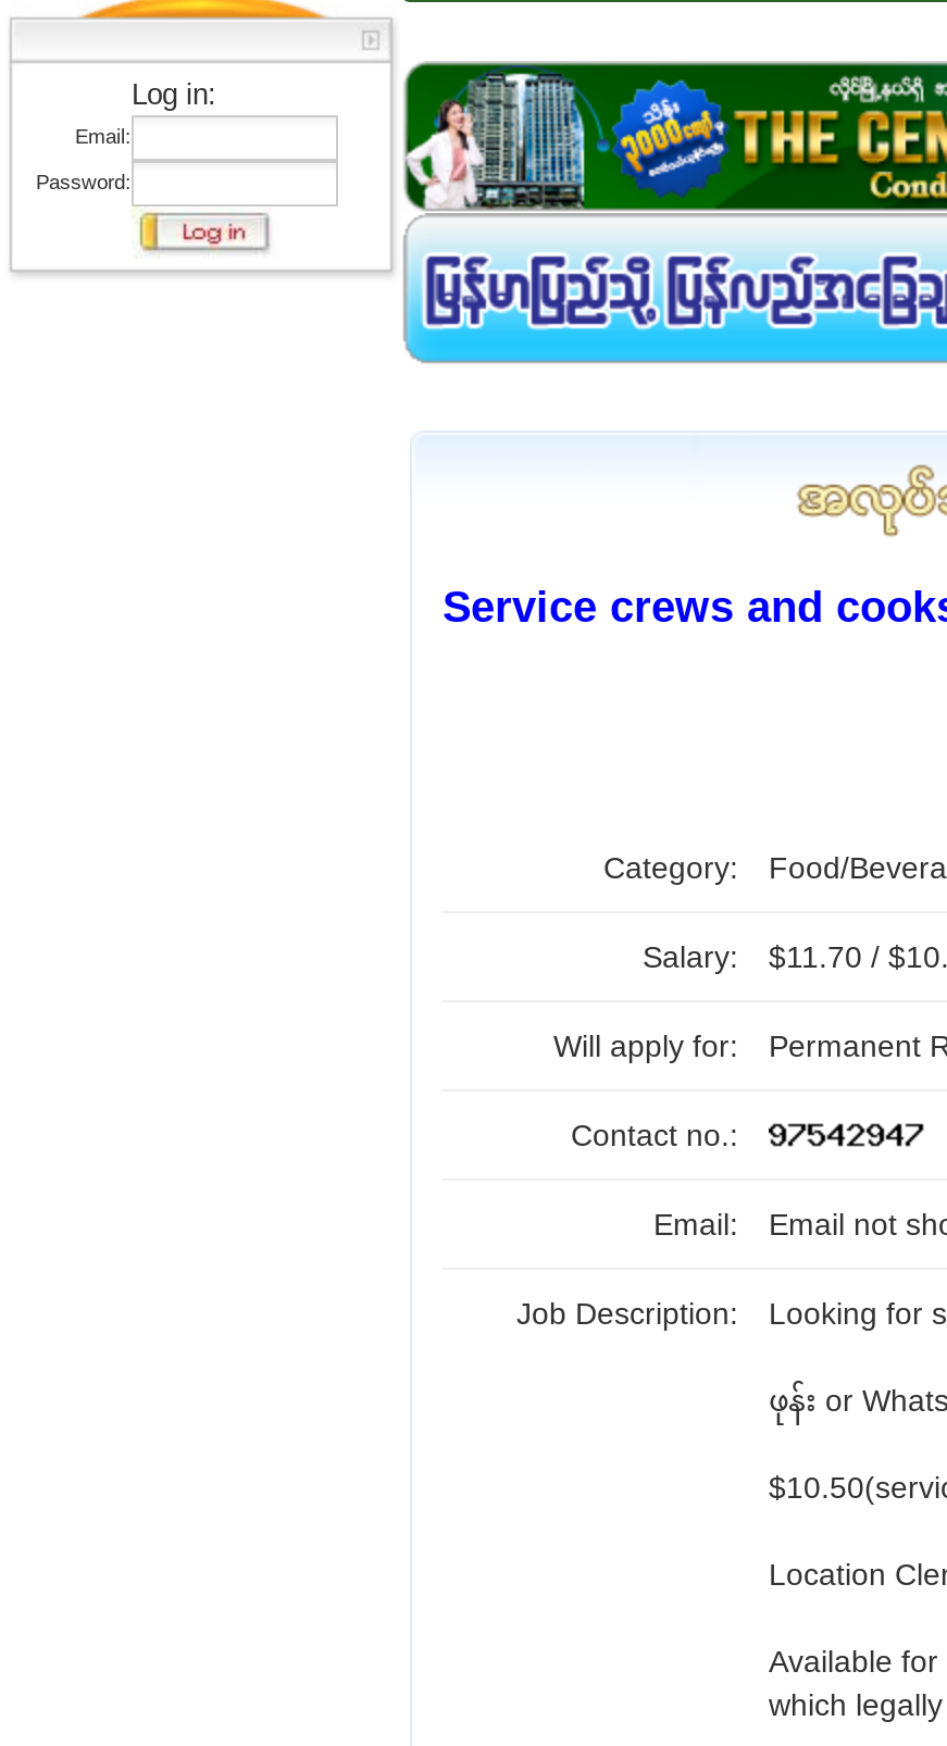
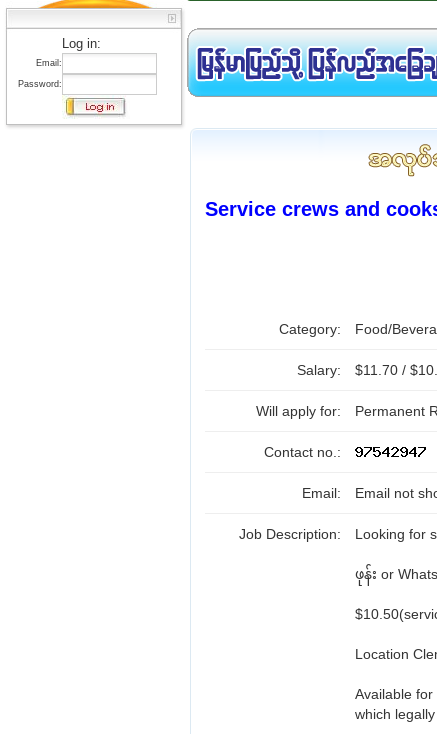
- [image]
+ [image]
